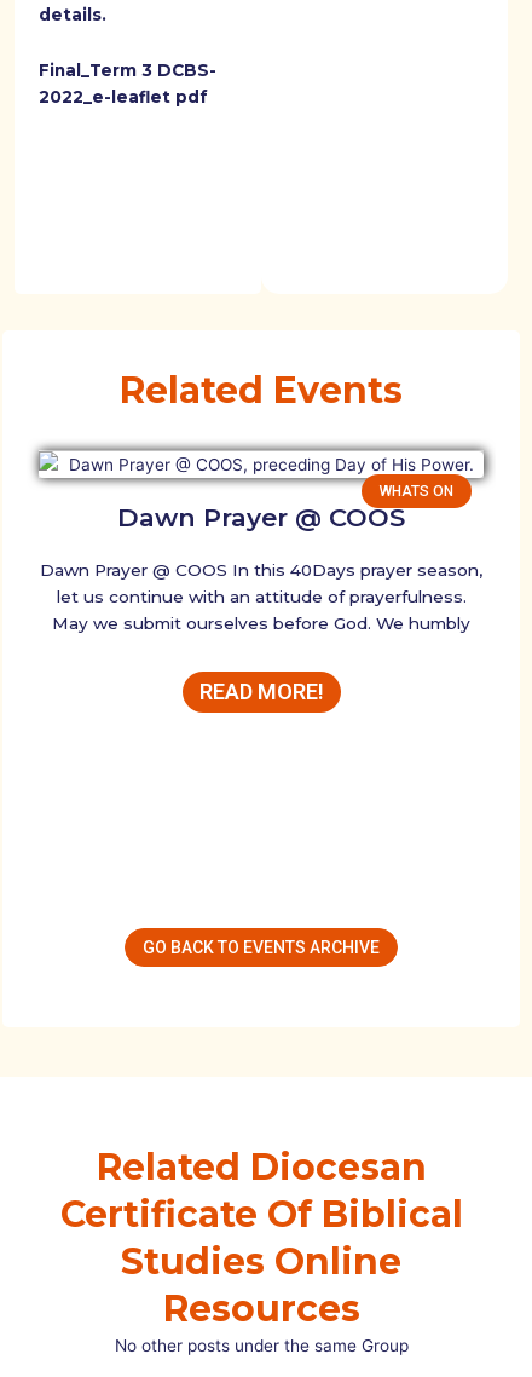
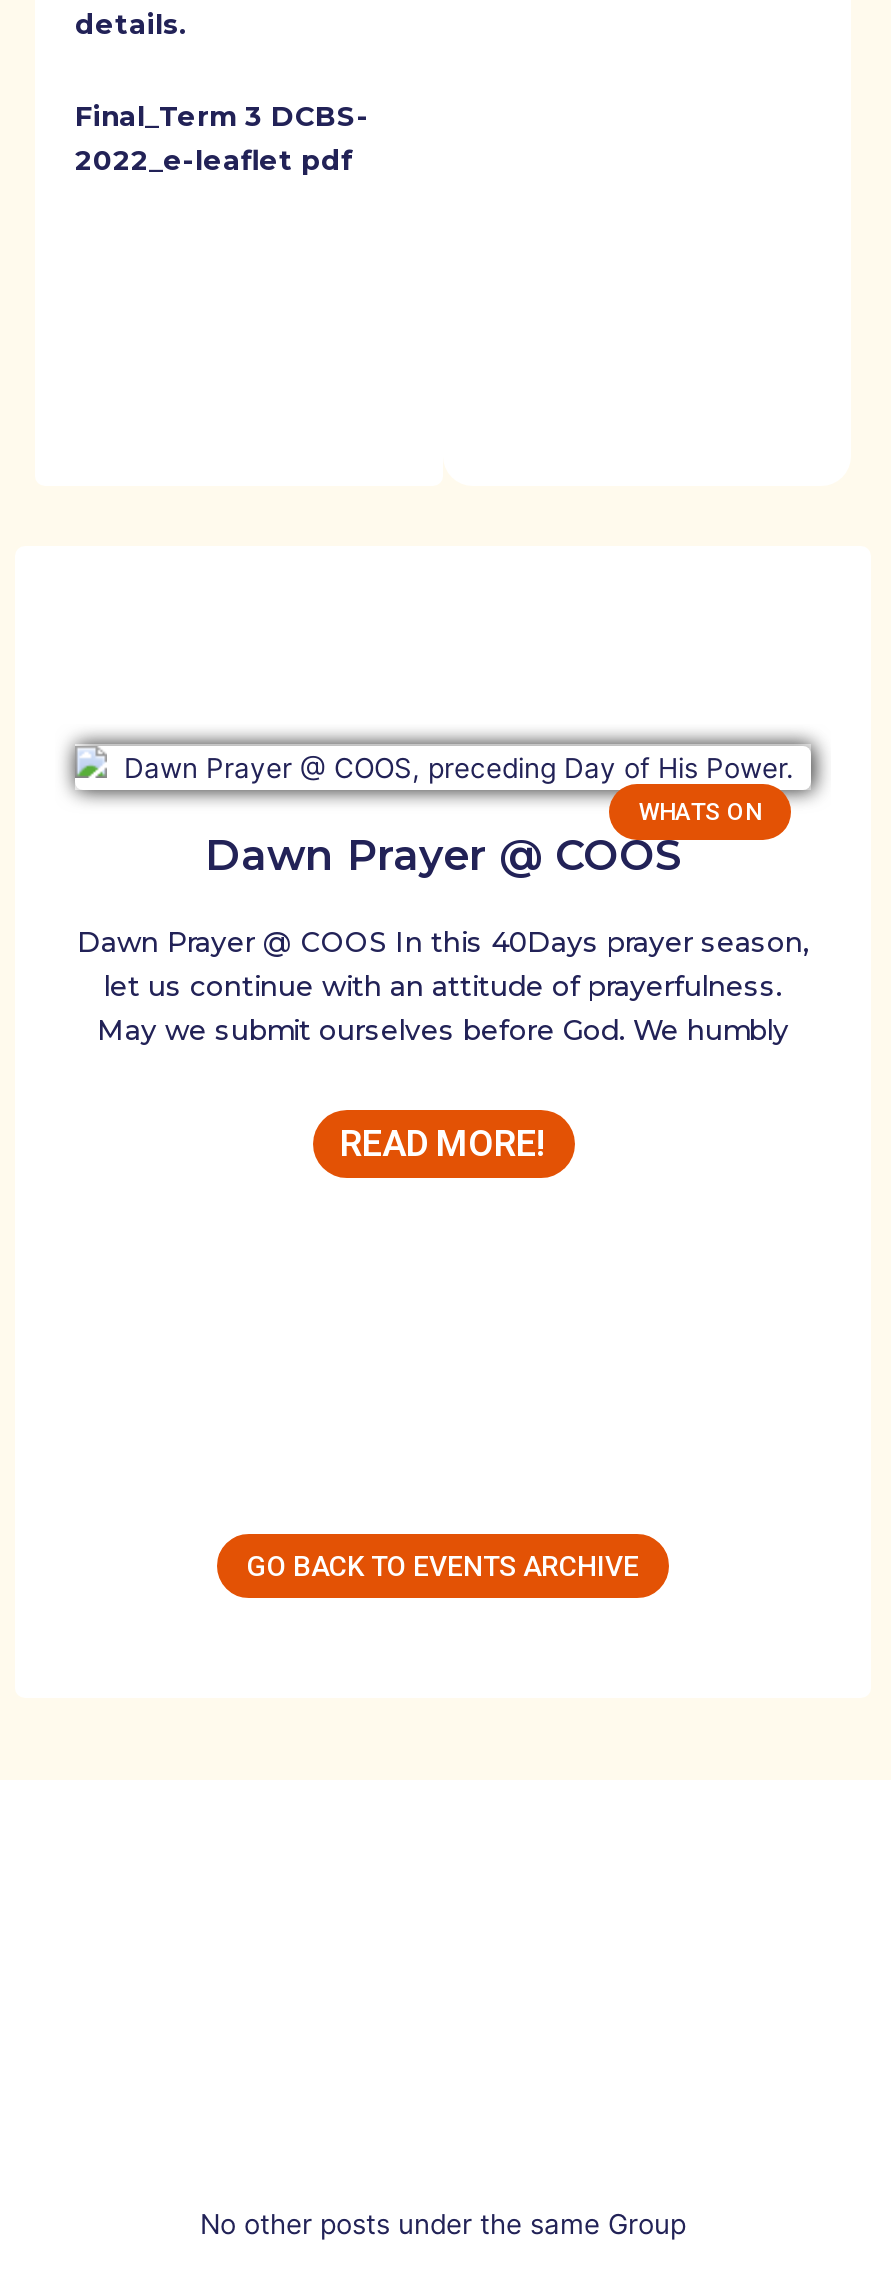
- Related Events

- Related Diocesan
- Certificate Of Biblical
- Studies Online
- Resources
